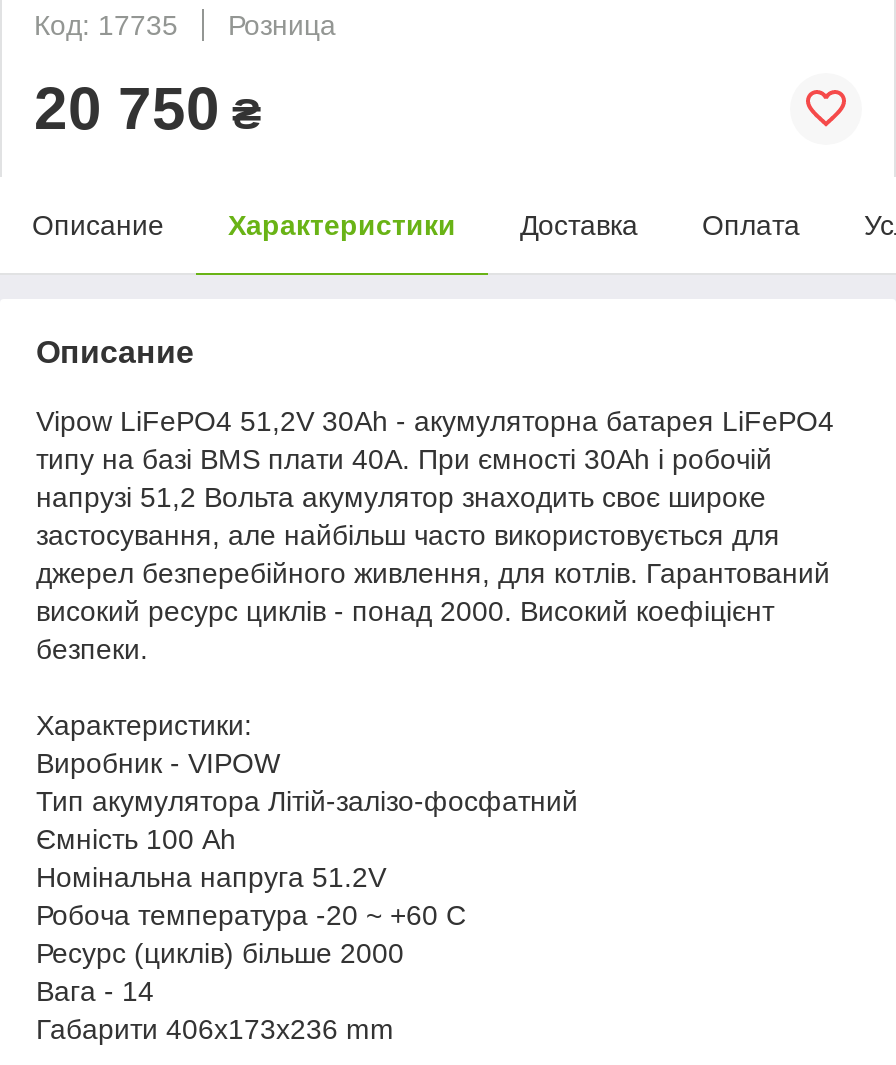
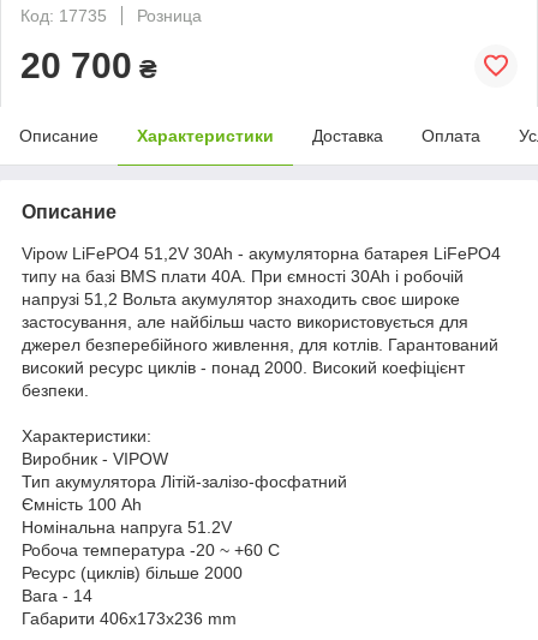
- 20 750 ₴
+ 20 700 ₴
